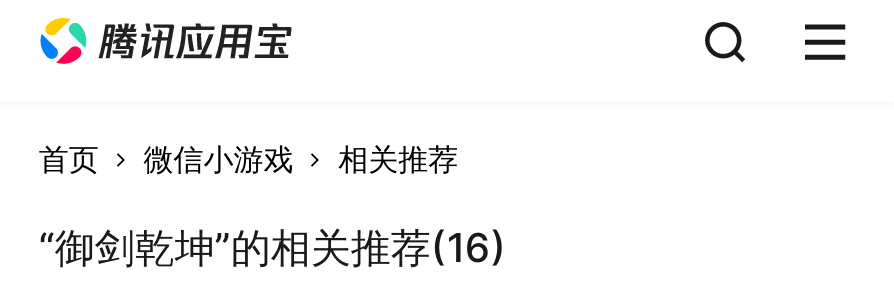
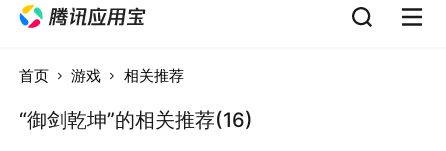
- 微信小游戏
+ 游戏
